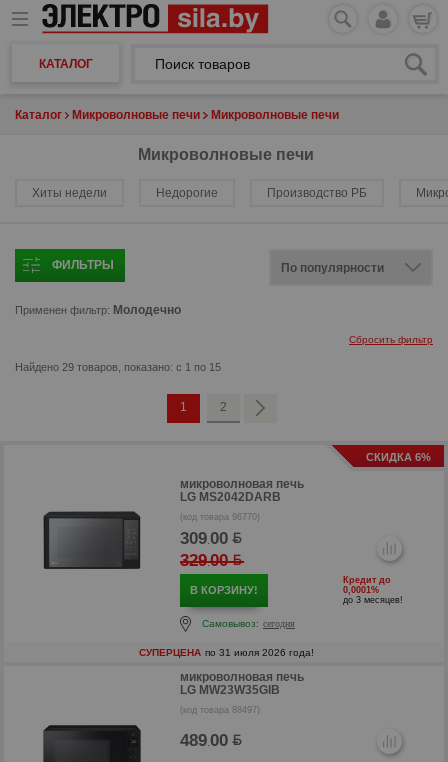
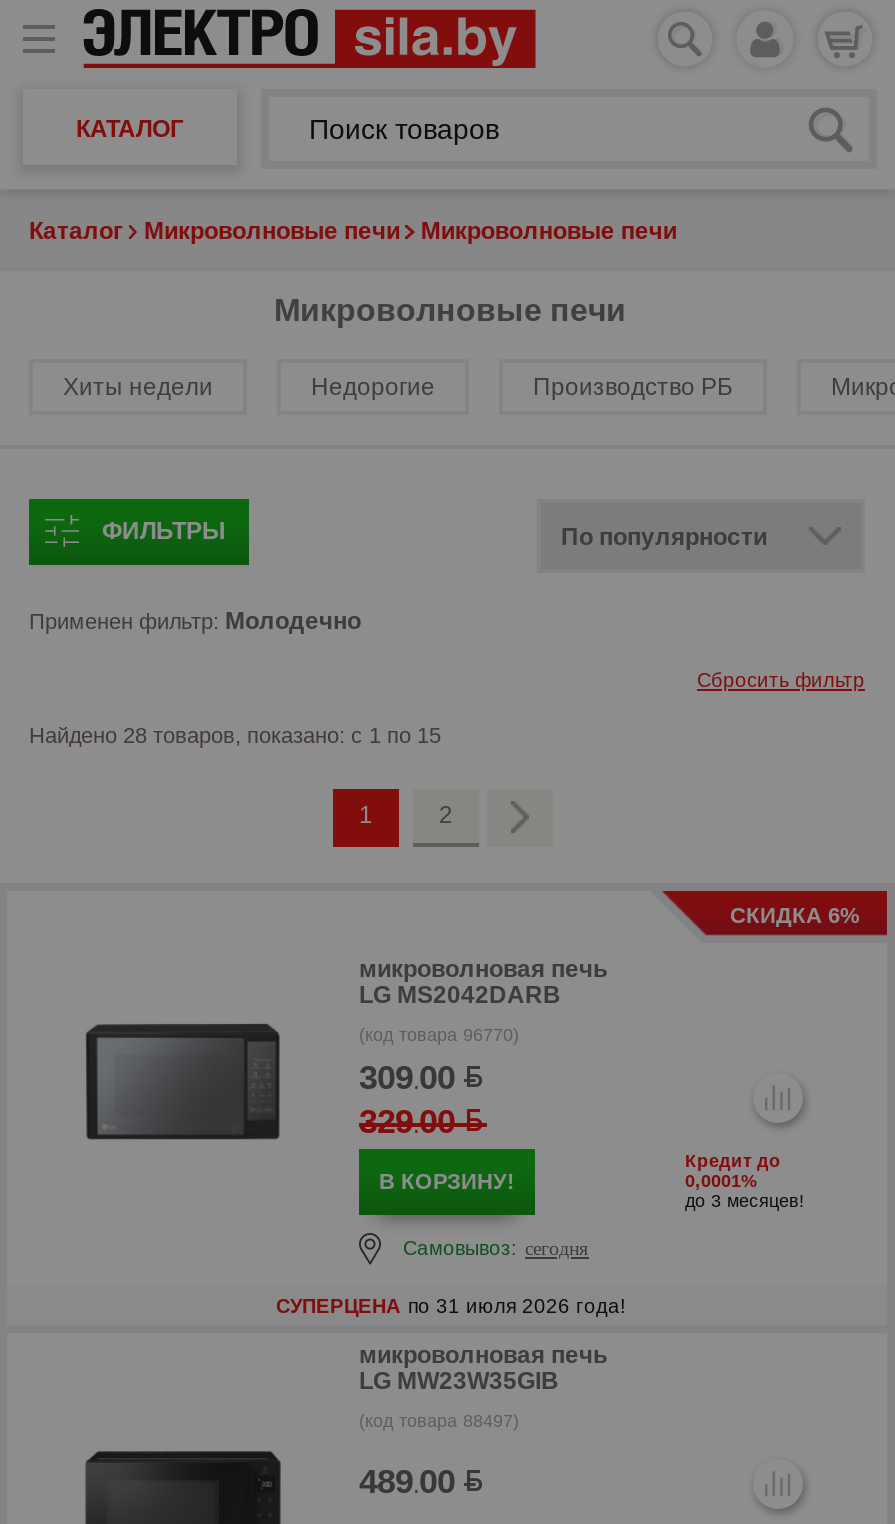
- Найдено 29 товаров, показано: с 1 по 15
+ Найдено 28 товаров, показано: с 1 по 15
